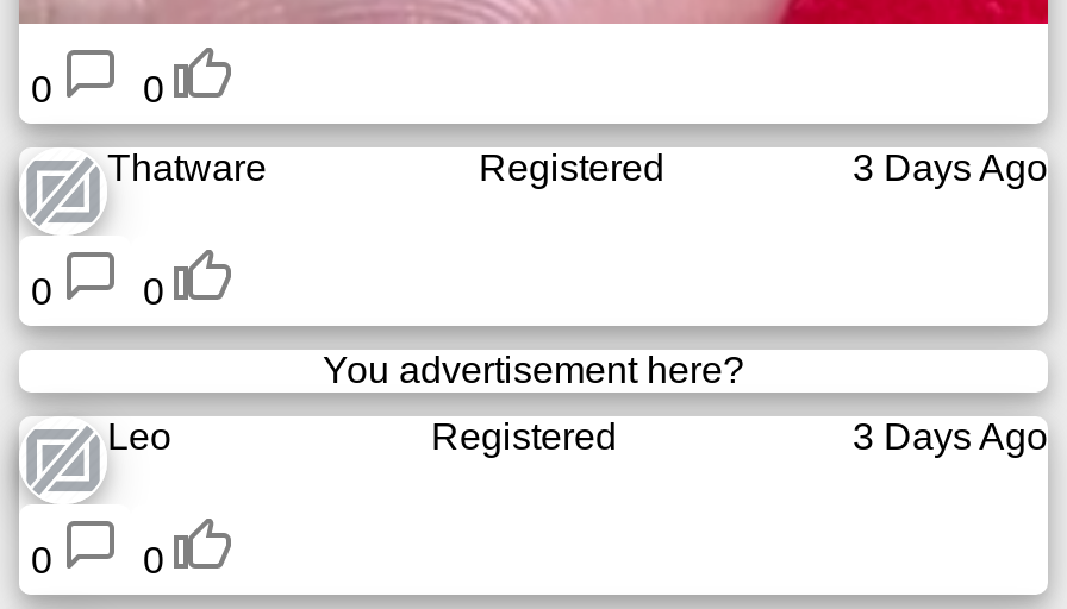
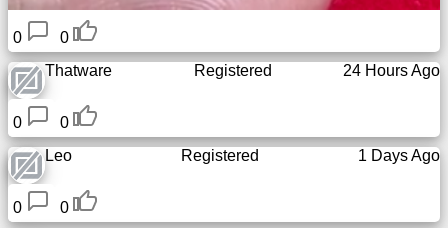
- 3 Days Ago
+ 24 Hours Ago

- You advertisement here?

- 3 Days Ago
+ 1 Days Ago
